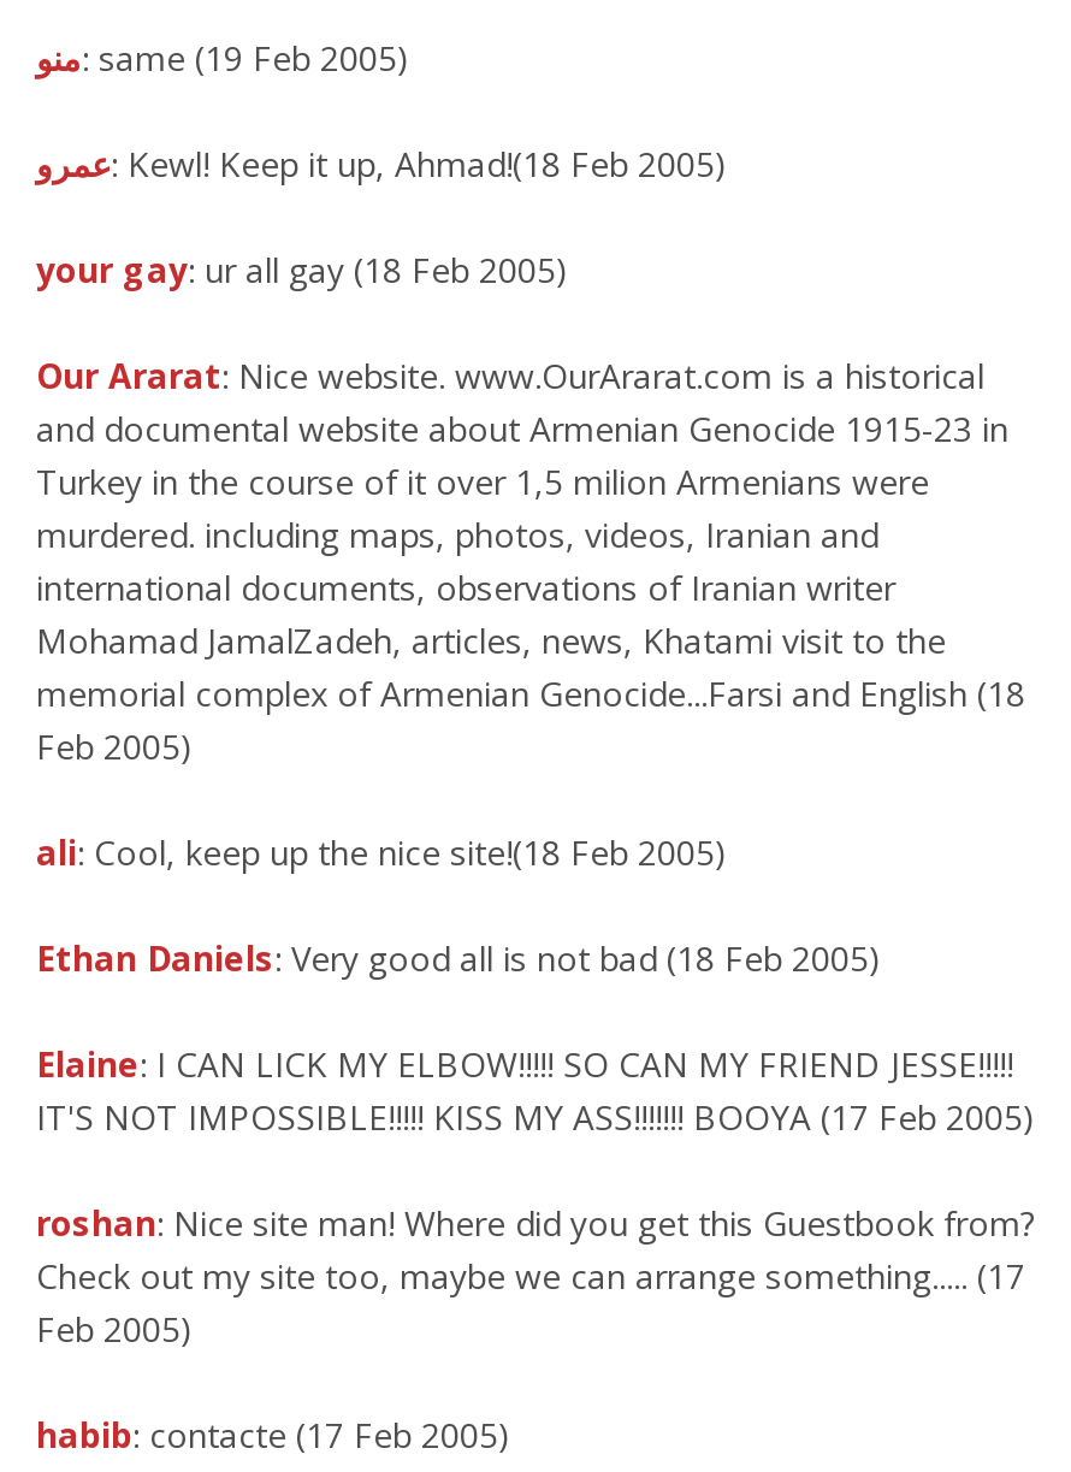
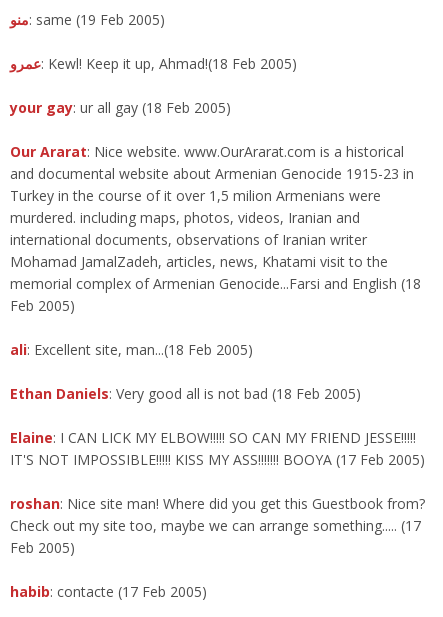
- ali: Cool, keep up the nice site!(18 Feb 2005)
+ ali: Excellent site, man...(18 Feb 2005)
